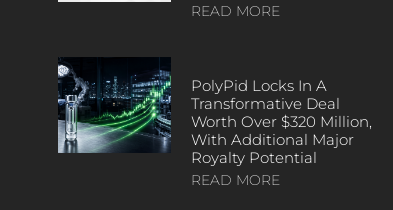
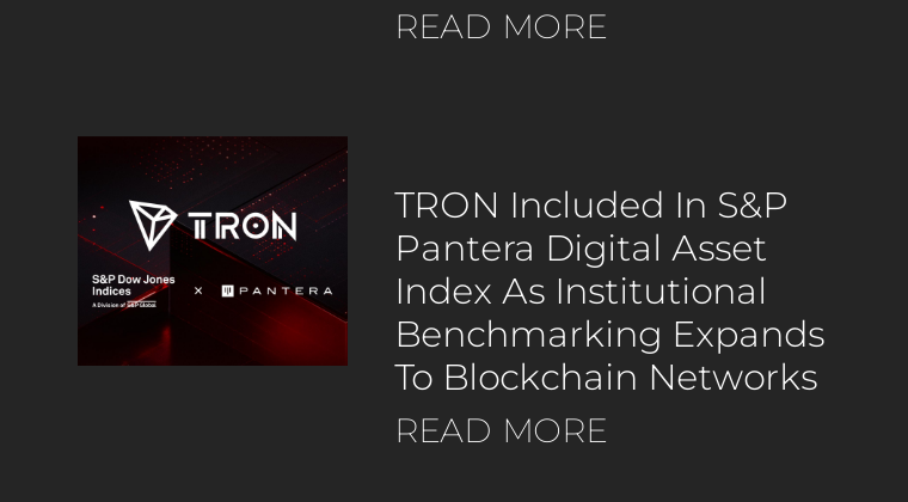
- [image]
- PolyPid Locks In A
- Transformative Deal
- Worth Over $320 Million,
- With Additional Major
- Royalty Potential
+ [image]
+ TRON Included In S&P
+ Pantera Digital Asset
+ Index As Institutional
+ Benchmarking Expands
+ To Blockchain Networks
